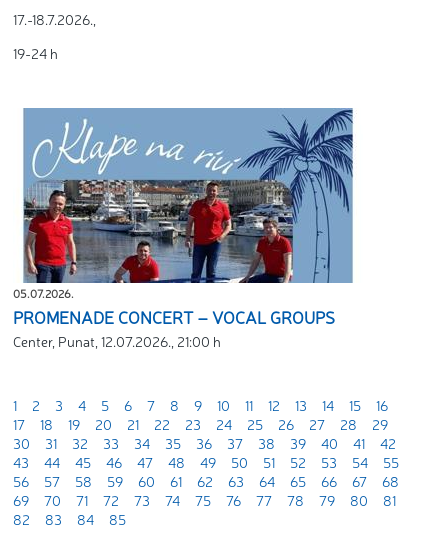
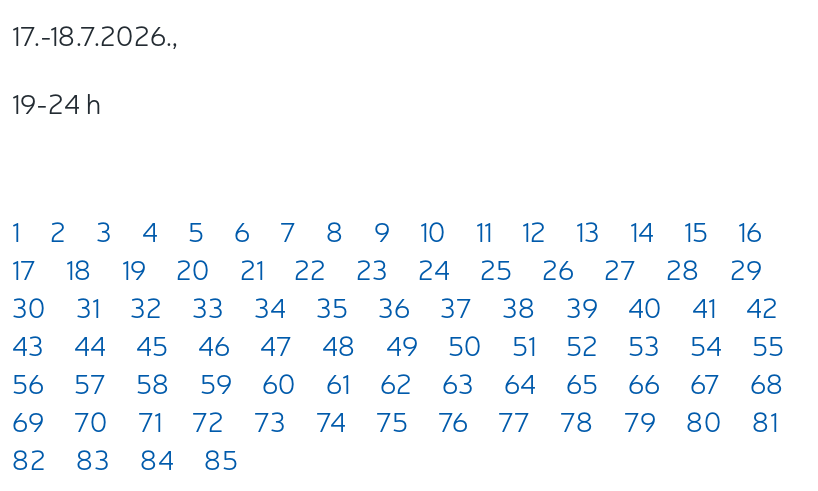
- [image]
- 05.07.2026.
- PROMENADE CONCERT – VOCAL GROUPS
- Center, Punat, 12.07.2026., 21:00 h
